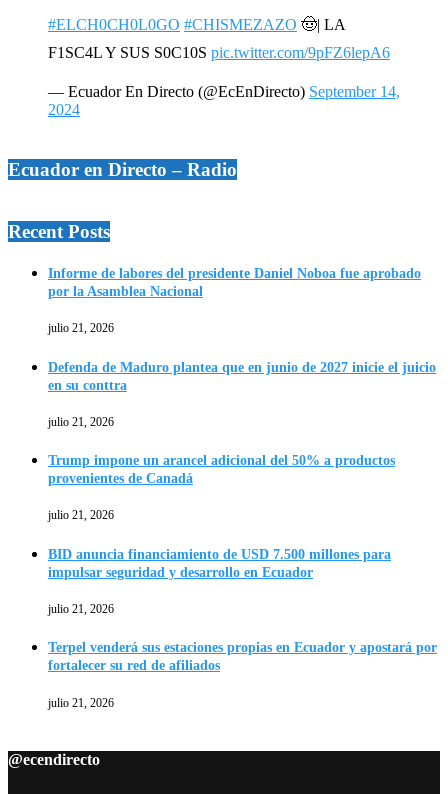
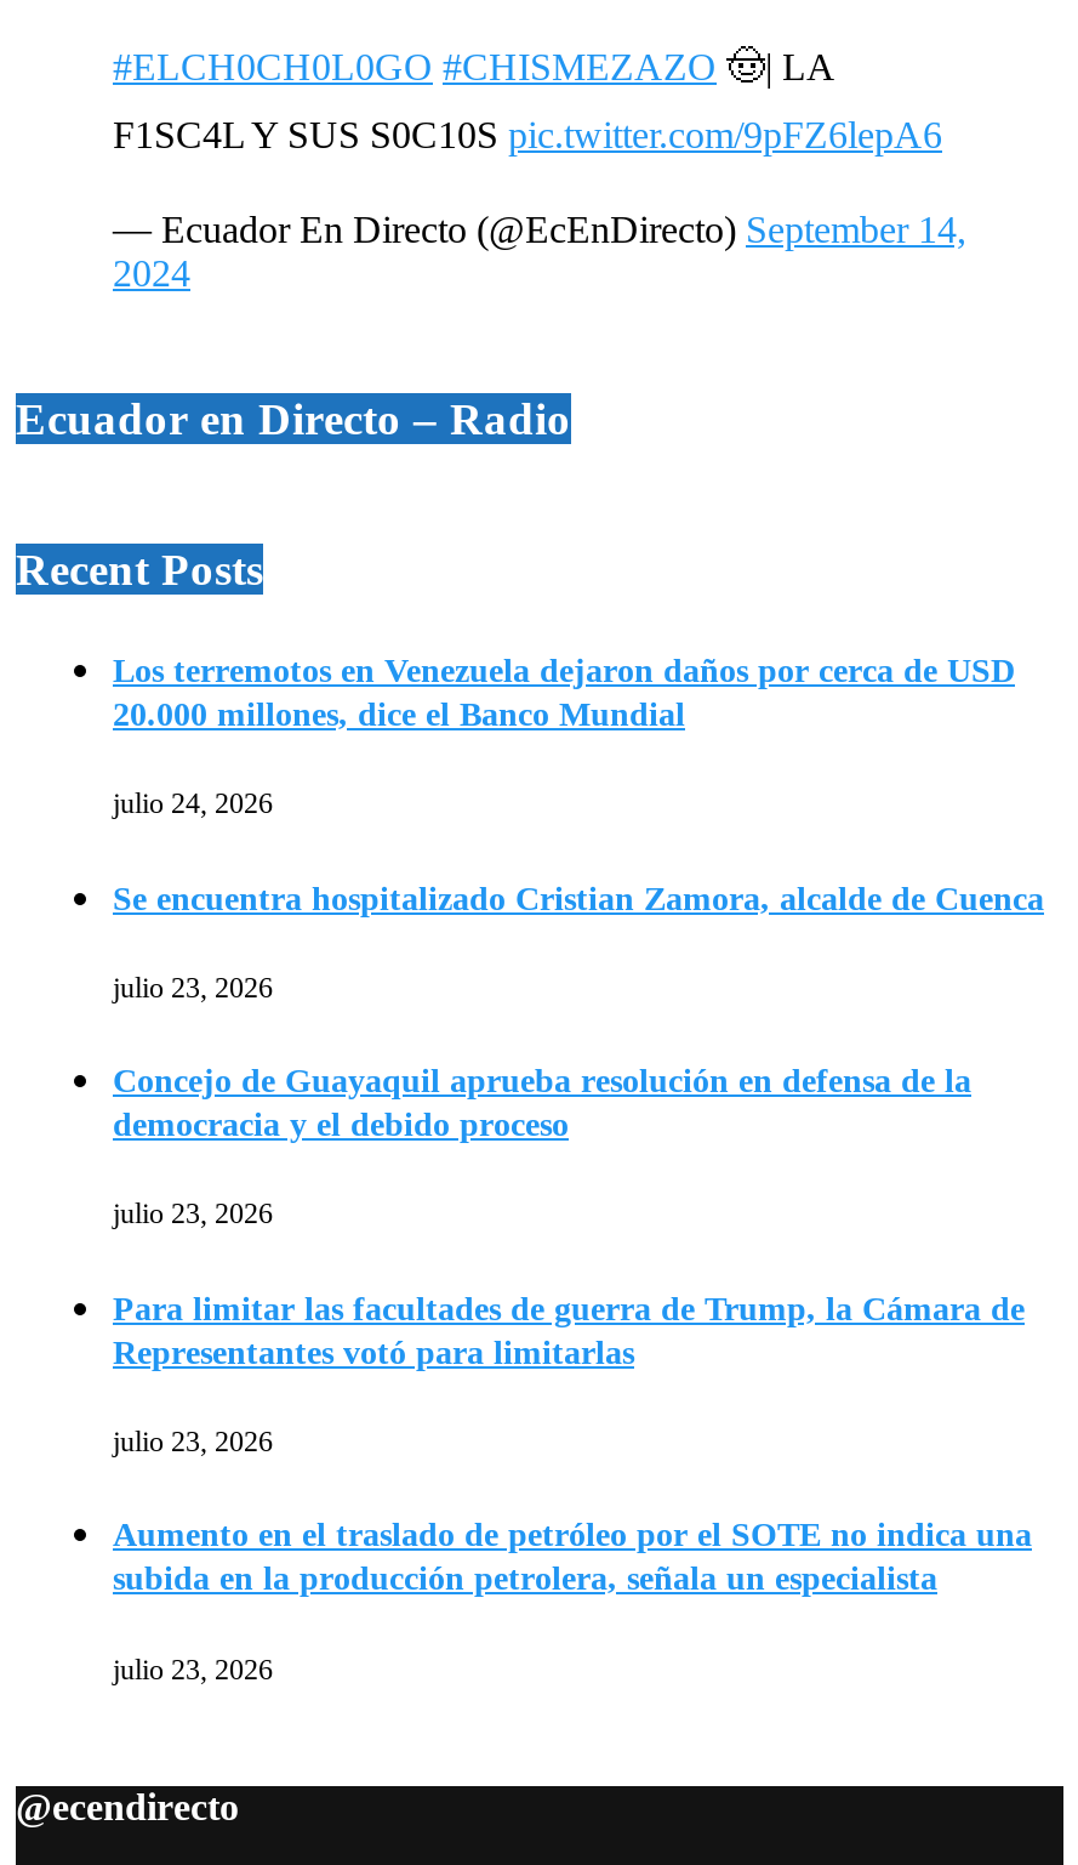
- Informe de labores del presidente Daniel Noboa fue aprobado
- por la Asamblea Nacional
+ Los terremotos en Venezuela dejaron daños por cerca de USD
+ 20.000 millones, dice el Banco Mundial

- julio 21, 2026
+ julio 24, 2026

- Defenda de Maduro plantea que en junio de 2027 inicie el juicio
- en su conttra
+ Se encuentra hospitalizado Cristian Zamora, alcalde de Cuenca

- julio 21, 2026
+ julio 23, 2026

- Trump impone un arancel adicional del 50% a productos
- provenientes de Canadá
+ Concejo de Guayaquil aprueba resolución en defensa de la
+ democracia y el debido proceso

- julio 21, 2026
+ julio 23, 2026

- BID anuncia financiamiento de USD 7.500 millones para
- impulsar seguridad y desarrollo en Ecuador
+ Para limitar las facultades de guerra de Trump, la Cámara de
+ Representantes votó para limitarlas

- julio 21, 2026
+ julio 23, 2026

- Terpel venderá sus estaciones propias en Ecuador y apostará por
- fortalecer su red de afiliados
+ Aumento en el traslado de petróleo por el SOTE no indica una
+ subida en la producción petrolera, señala un especialista

- julio 21, 2026
+ julio 23, 2026
